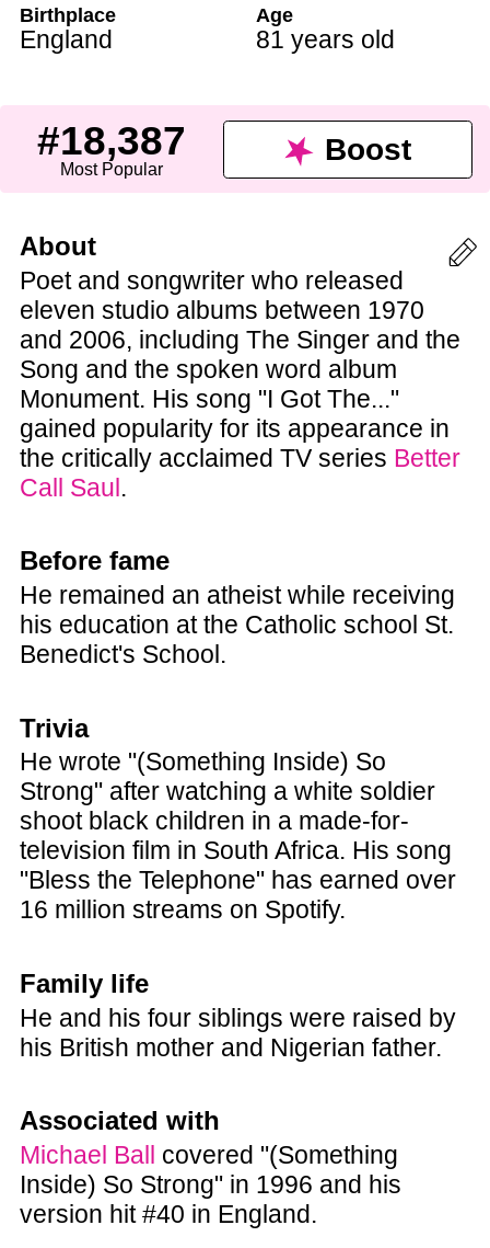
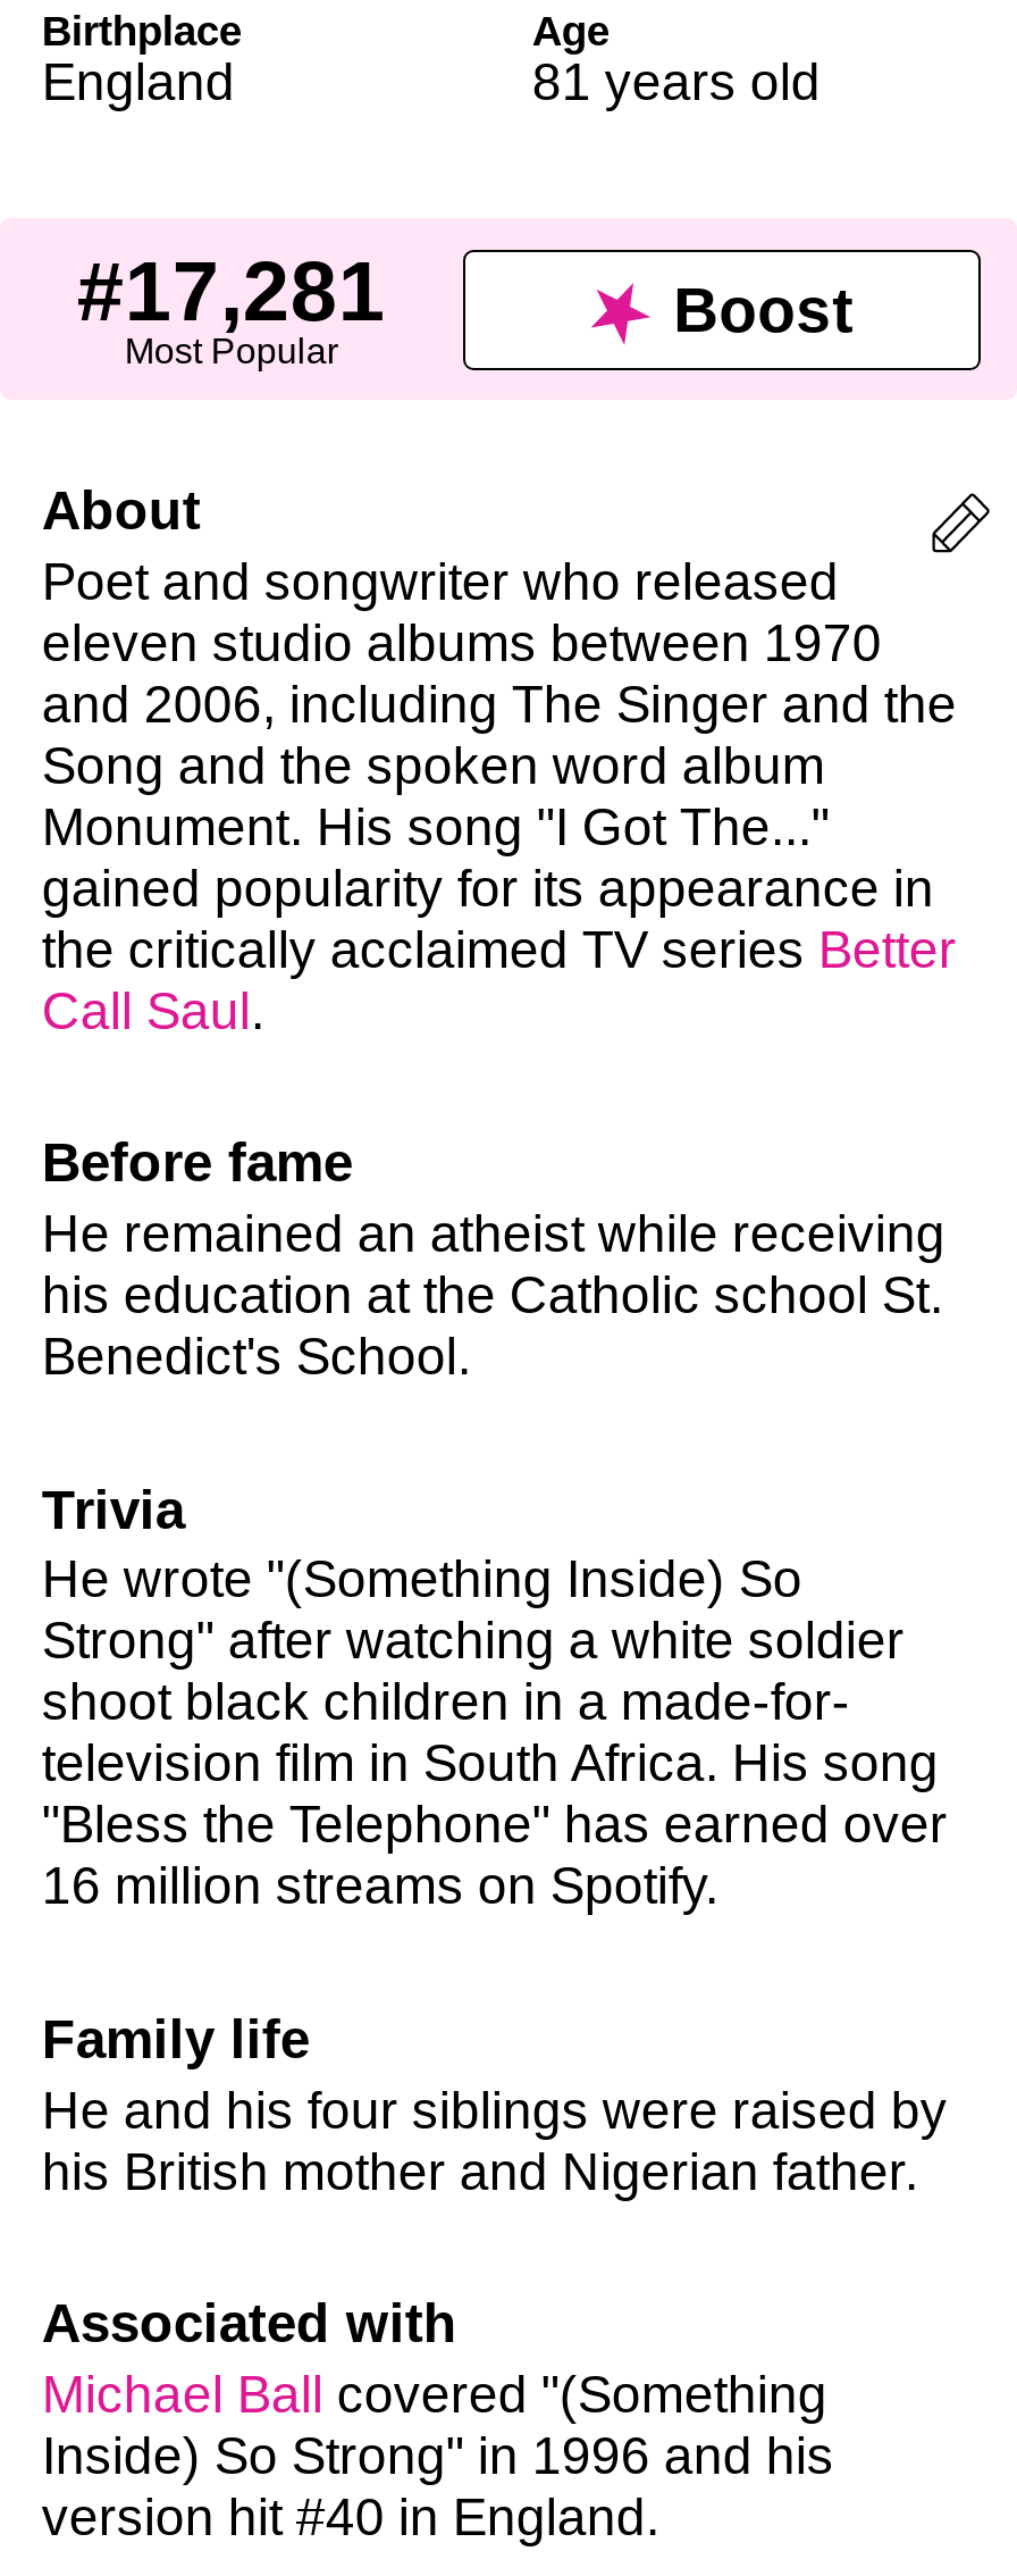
- #18,387
+ #17,281
